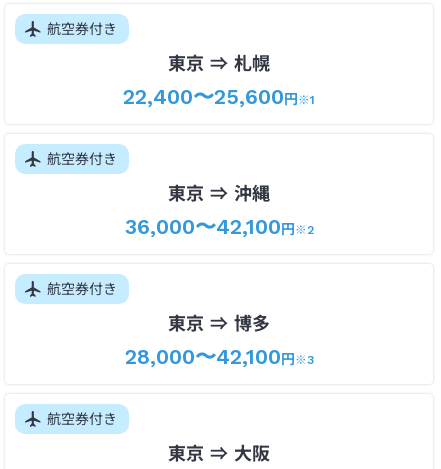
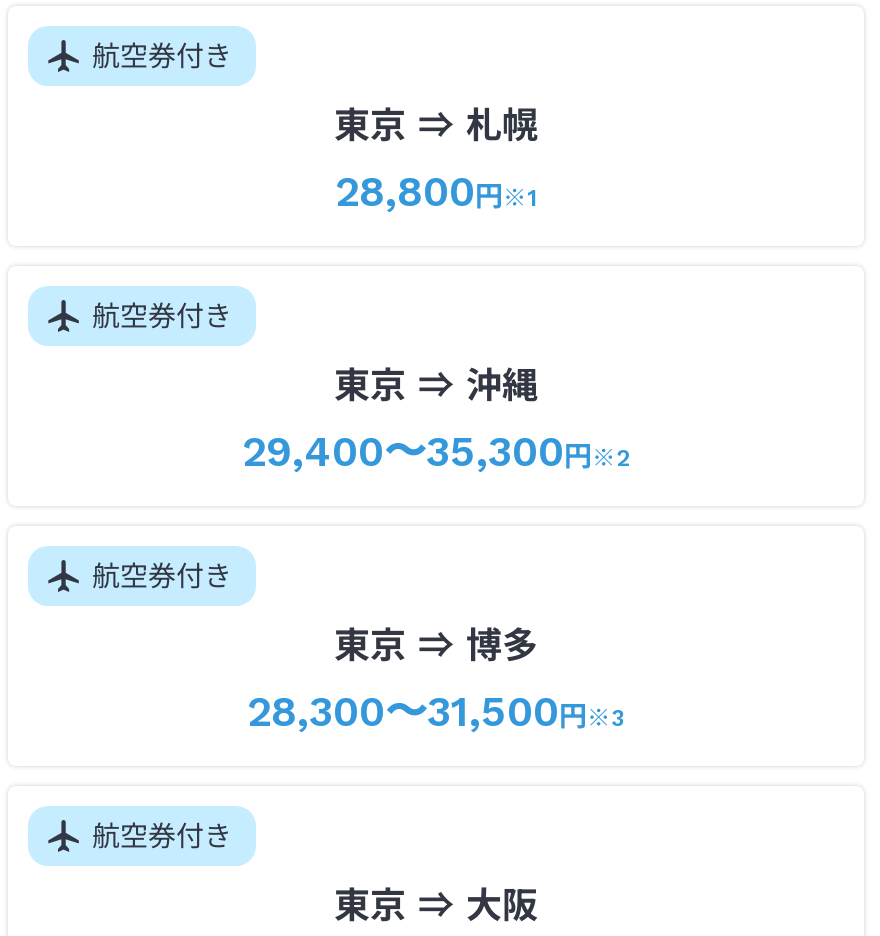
- 22,400〜25,600円※1
+ 28,800円※1

- 36,000〜42,100円※2
+ 29,400〜35,300円※2

- 28,000〜42,100円※3
+ 28,300〜31,500円※3
